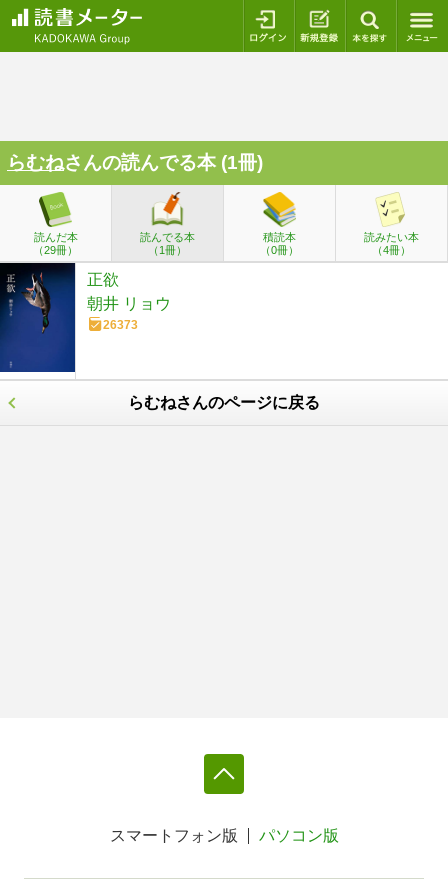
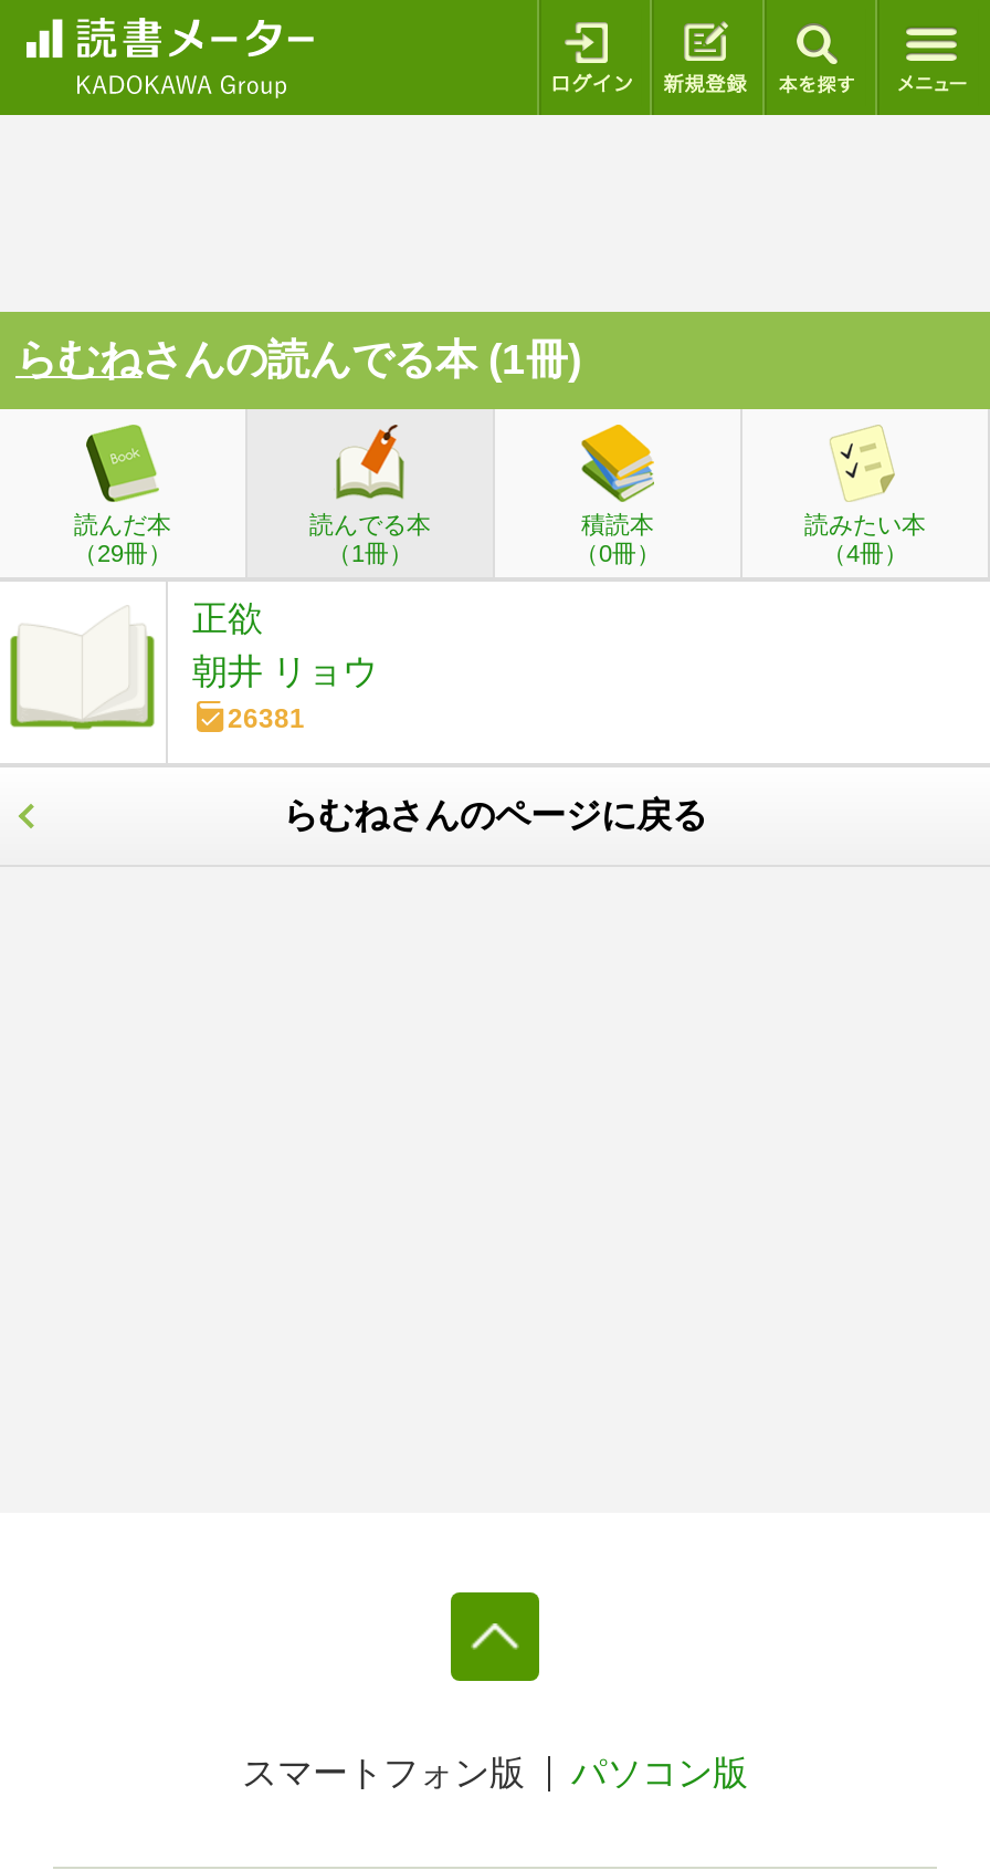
- [image]
- 26373
+ [image]
+ 26381
